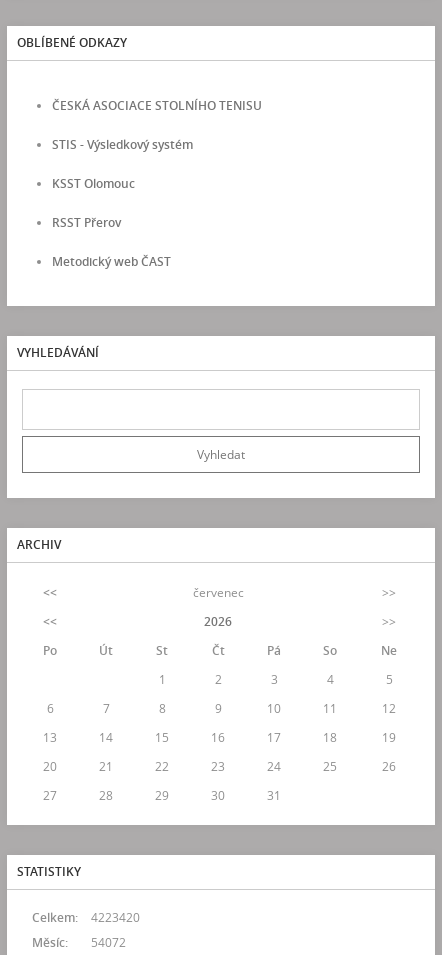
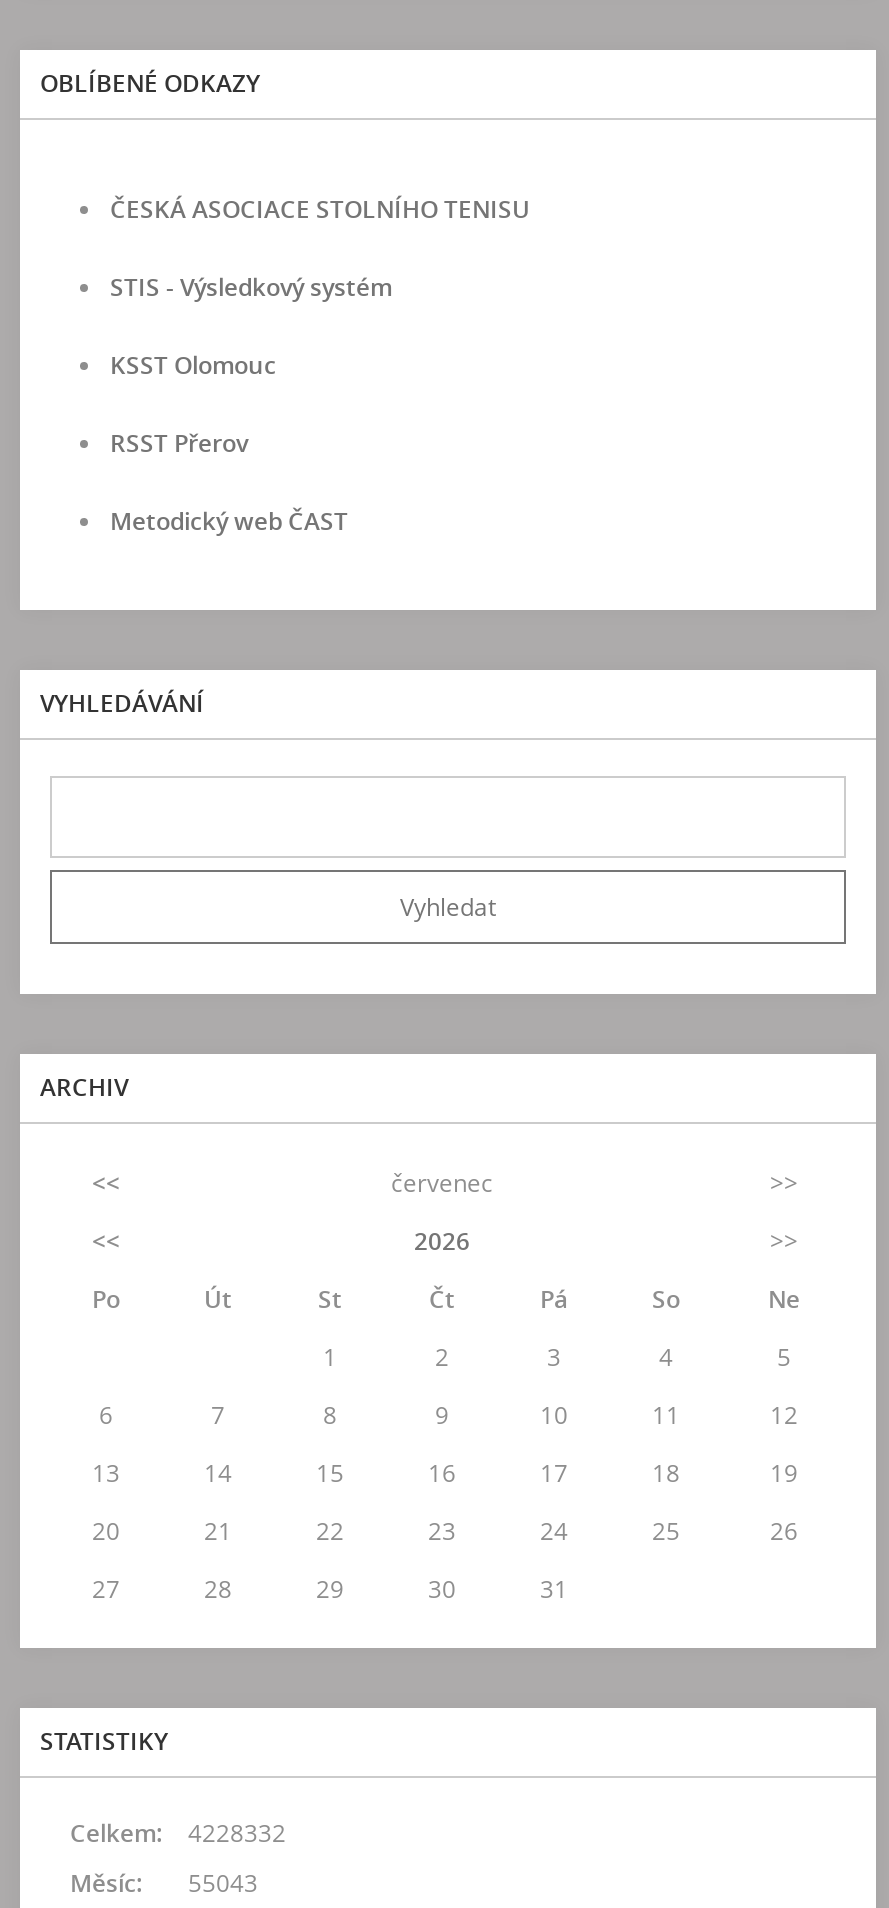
- Celkem: 4223420
+ Celkem: 4228332

- Měsíc: 54072
+ Měsíc: 55043
